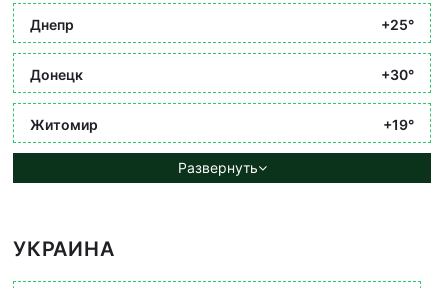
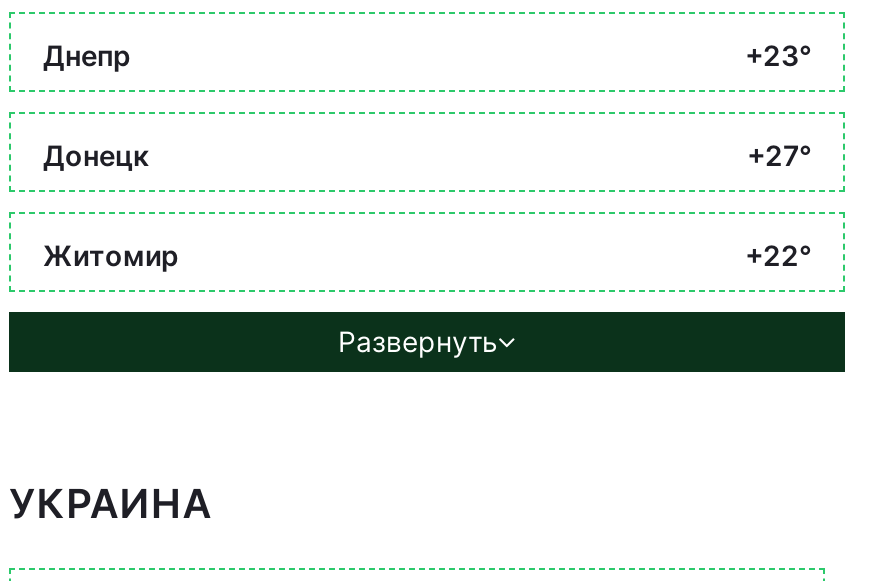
- +25°
+ +23°

- +30°
+ +27°

- +19°
+ +22°
